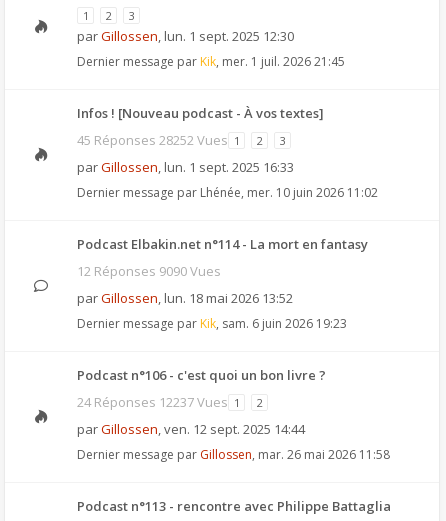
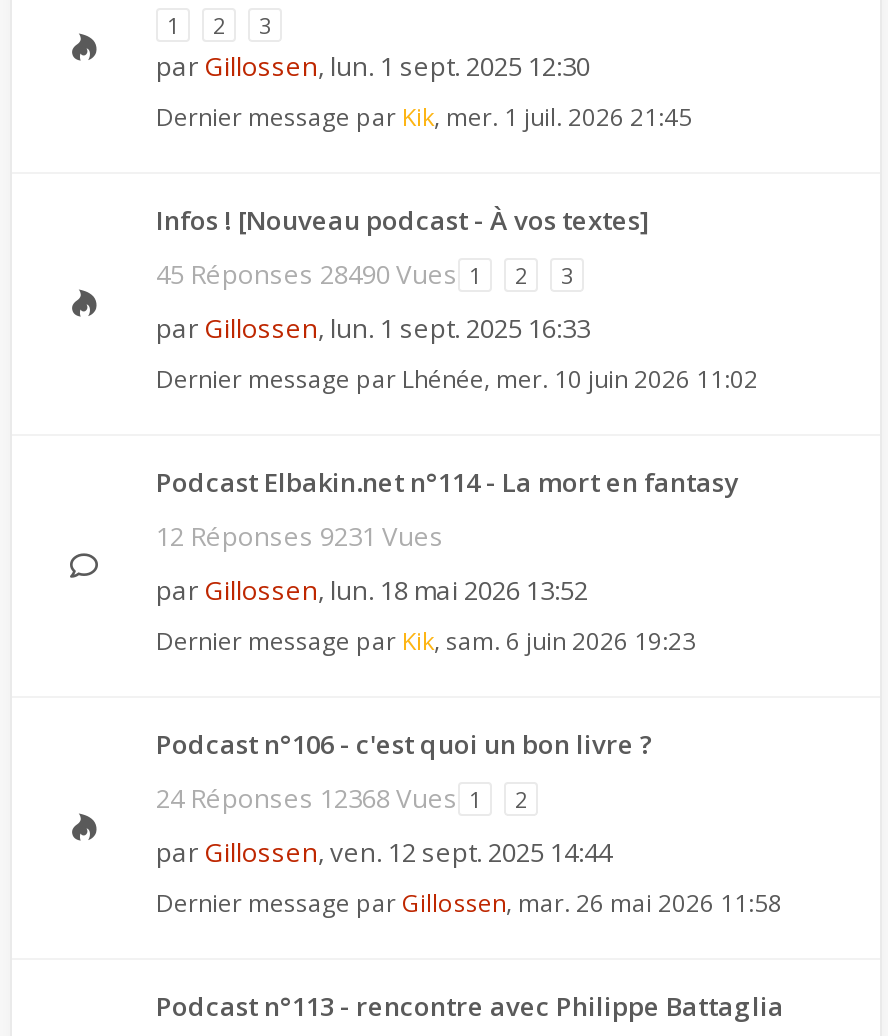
- 45 Réponses 28252 Vues 1
+ 45 Réponses 28490 Vues 1

- 12 Réponses 9090 Vues
+ 12 Réponses 9231 Vues

- 24 Réponses 12237 Vues 1
+ 24 Réponses 12368 Vues 1
